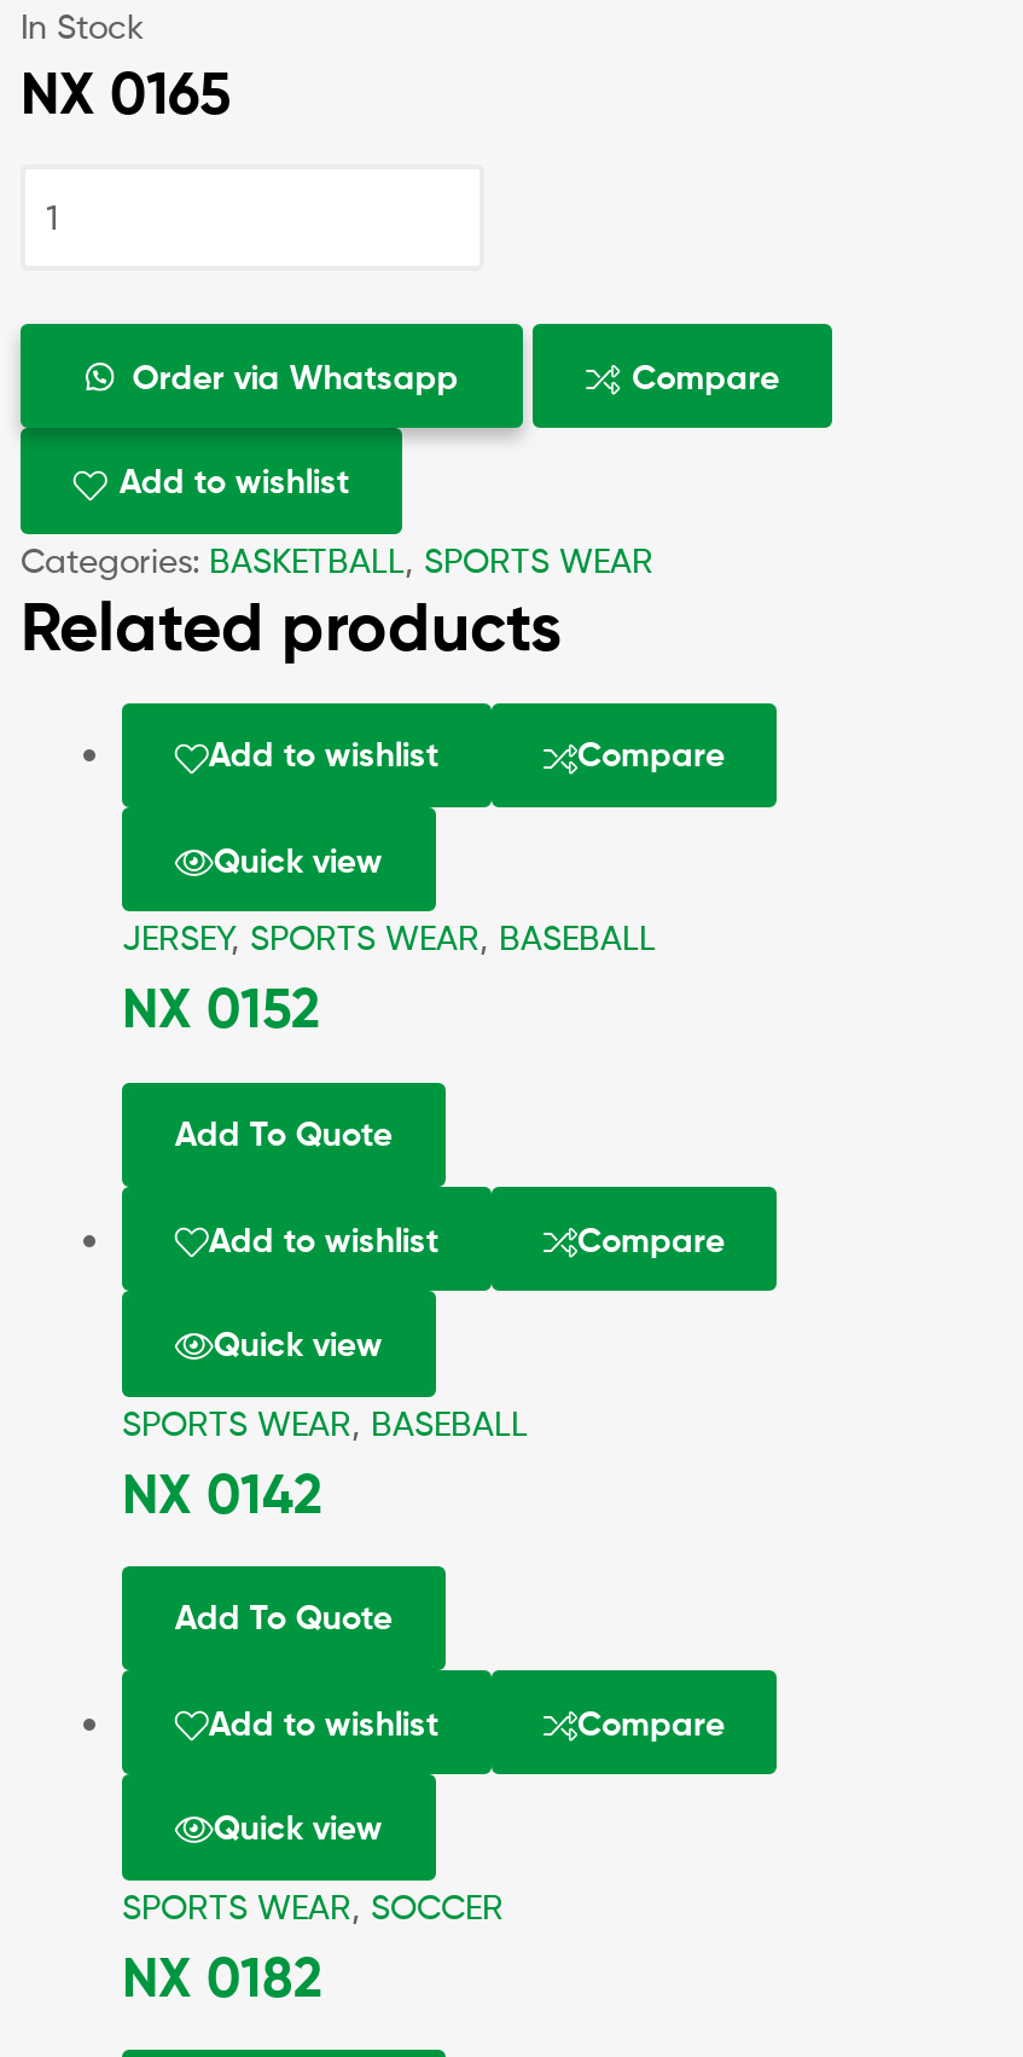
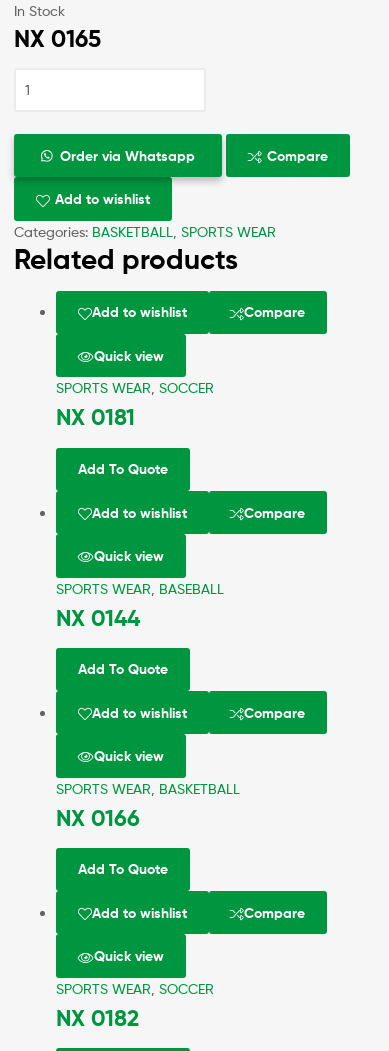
- JERSEY, SPORTS WEAR, BASEBALL
- NX 0152
+ SPORTS WEAR, SOCCER
+ NX 0181

- NX 0142
+ NX 0144
+ Add To Quote
+ Add to wishlist
+ Compare
+ Quick view
+ SPORTS WEAR, BASKETBALL
+ NX 0166
